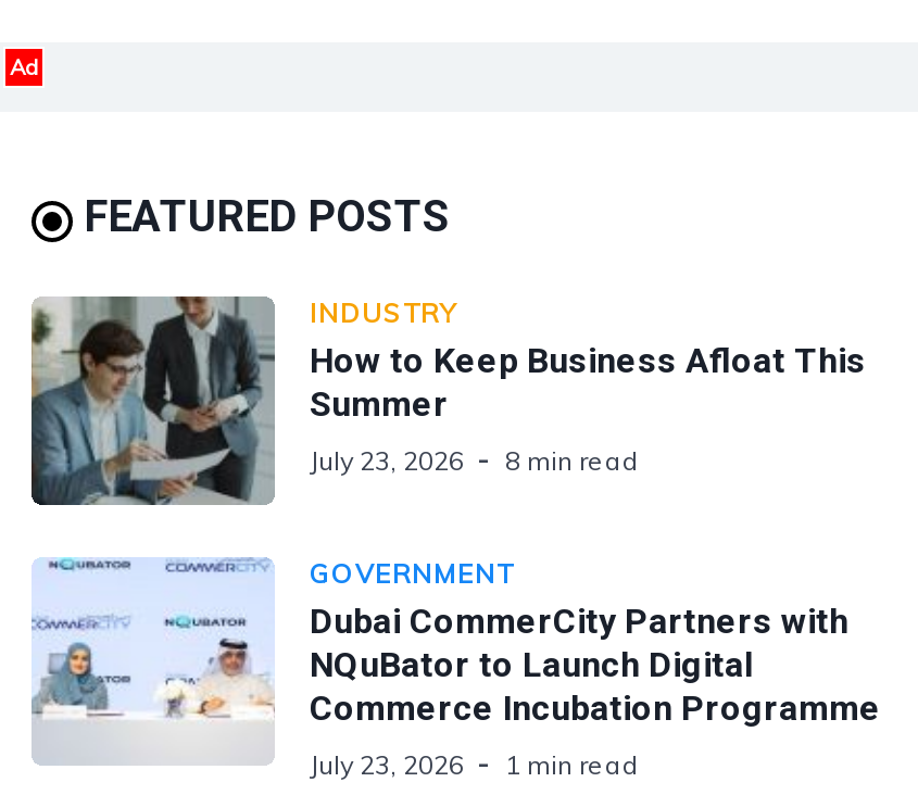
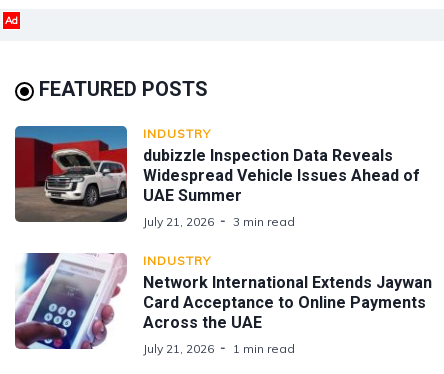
- [image]
- How to Keep Business Afloat This
- Summer
+ [image]
+ dubizzle Inspection Data Reveals
+ Widespread Vehicle Issues Ahead of
+ UAE Summer

- July 23, 2026
- 8 min read
+ July 21, 2026
+ 3 min read

- [image]
- GOVERNMENT
- Dubai CommerCity Partners with
- NQuBator to Launch Digital
- Commerce Incubation Programme
+ [image]
+ INDUSTRY
+ Network International Extends Jaywan
+ Card Acceptance to Online Payments
+ Across the UAE

- July 23, 2026 1 min read
+ July 21, 2026 1 min read
